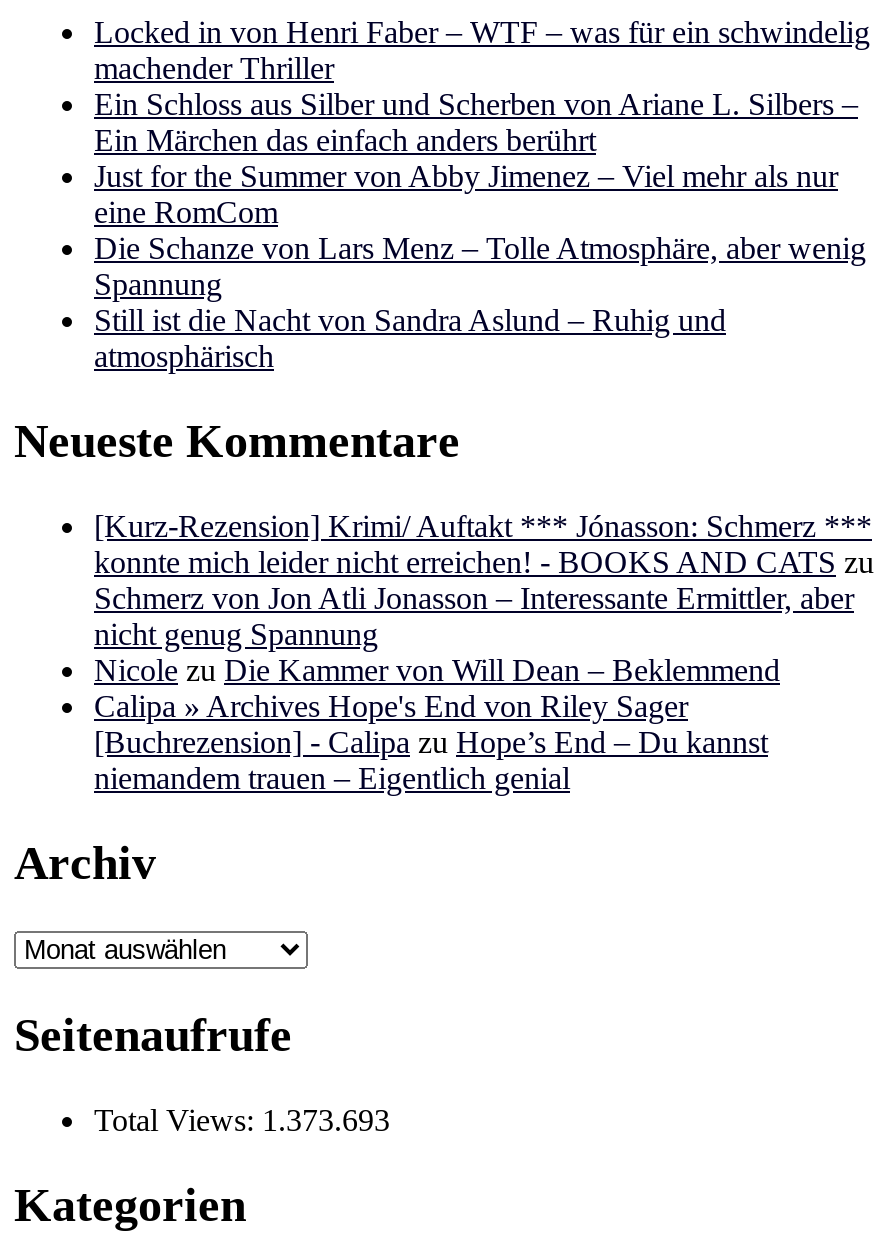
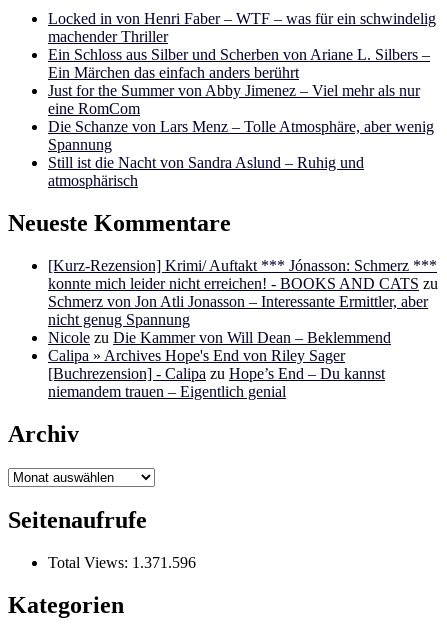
- Total Views: 1.373.693
+ Total Views: 1.371.596
